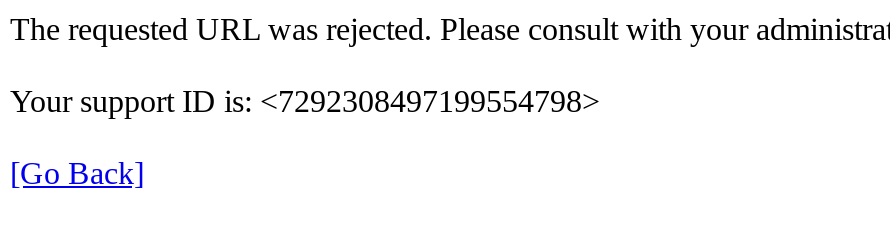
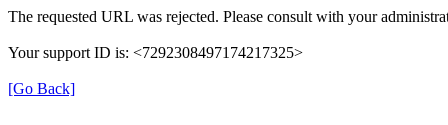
- Your support ID is: <7292308497199554798>
+ Your support ID is: <7292308497174217325>
